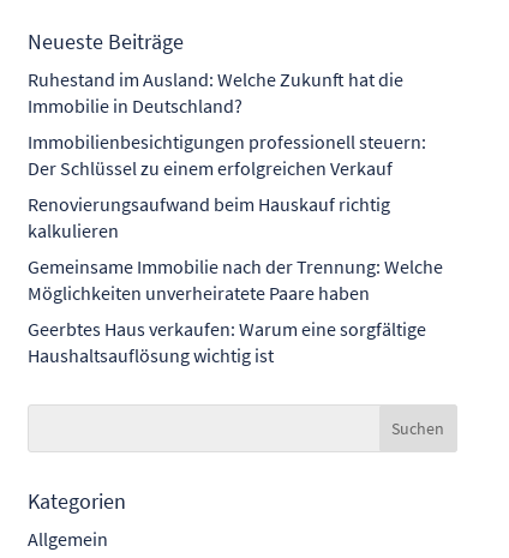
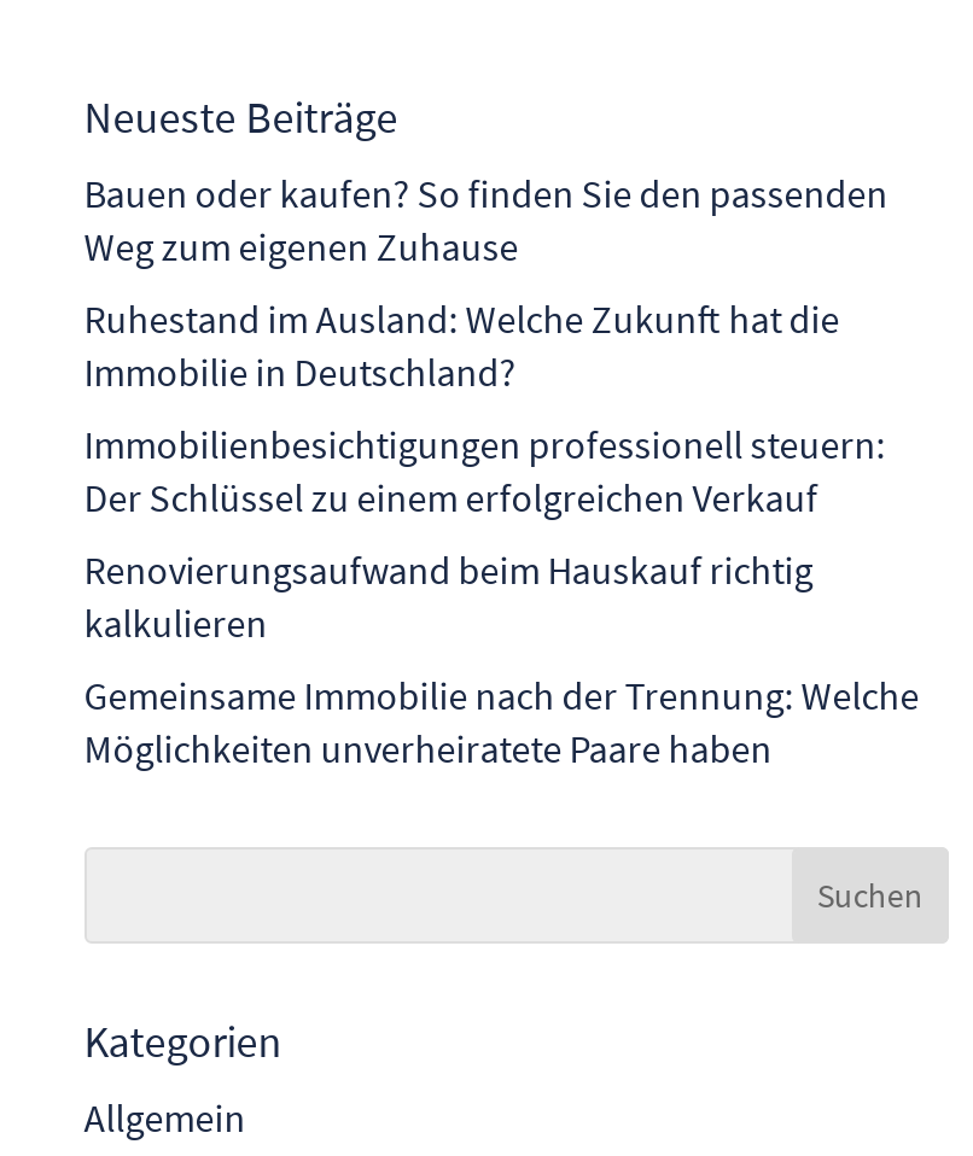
+ Bauen oder kaufen? So finden Sie den passenden
+ Weg zum eigenen Zuhause

moved down: Ruhestand im Ausland: Welche Zukunft hat die | Immobilie in Deutschland? | Immobilienbesichtigungen professionell steuern: | Der Schlüssel zu einem erfolgreichen Verkauf | Renovierungsaufwand beim Hauskauf richtig | kalkulieren | Gemeinsame Immobilie nach der Trennung: Welche | Möglichkeiten unverheiratete Paare haben

- Geerbtes Haus verkaufen: Warum eine sorgfältige
- Haushaltsauflösung wichtig ist
